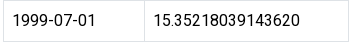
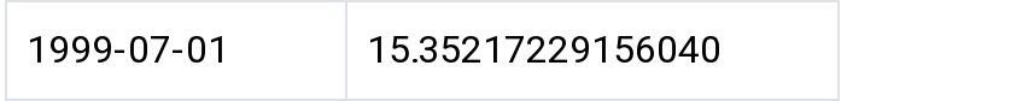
- 15.35218039143620
+ 15.35217229156040
